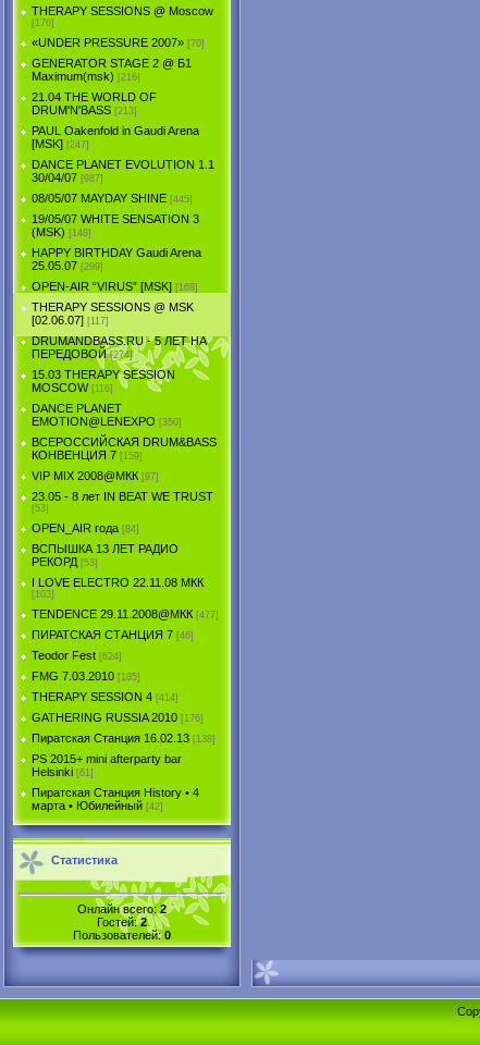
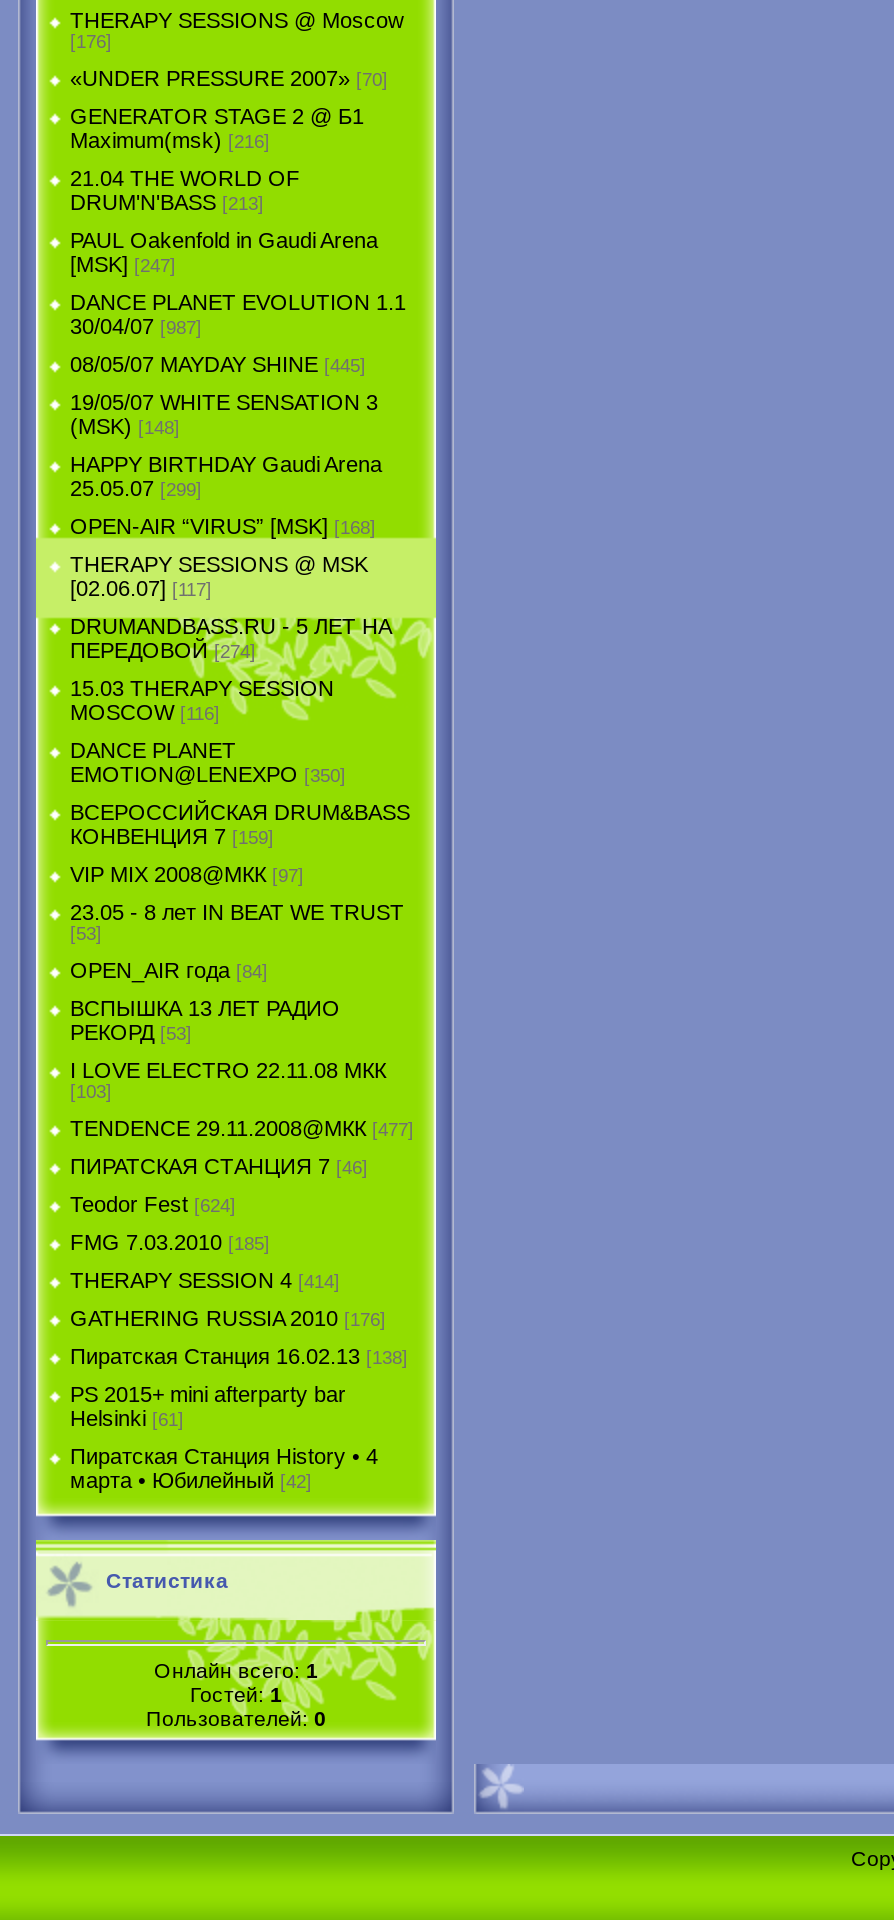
- Онлайн всего: 2
+ Онлайн всего: 1

- Гостей: 2
+ Гостей: 1
